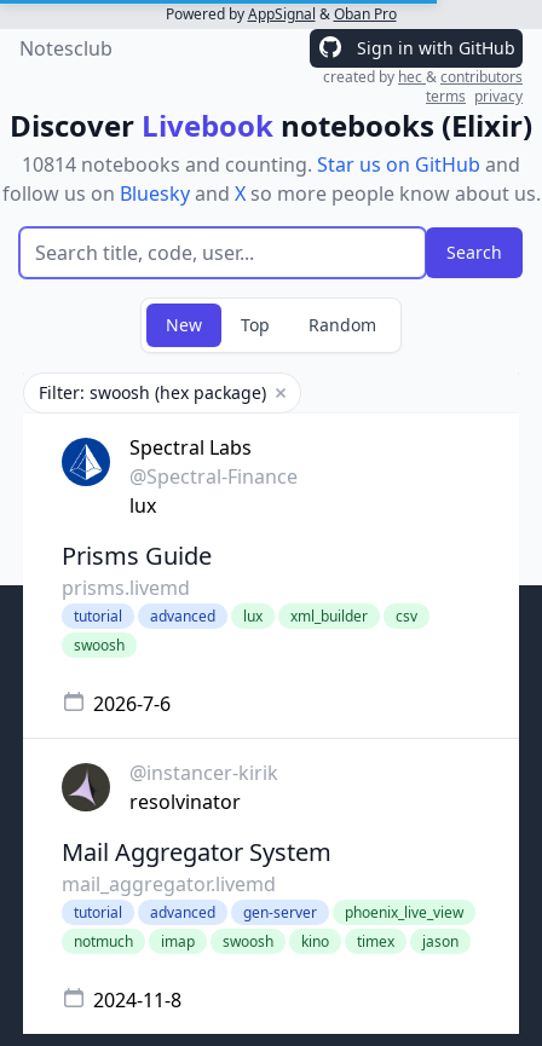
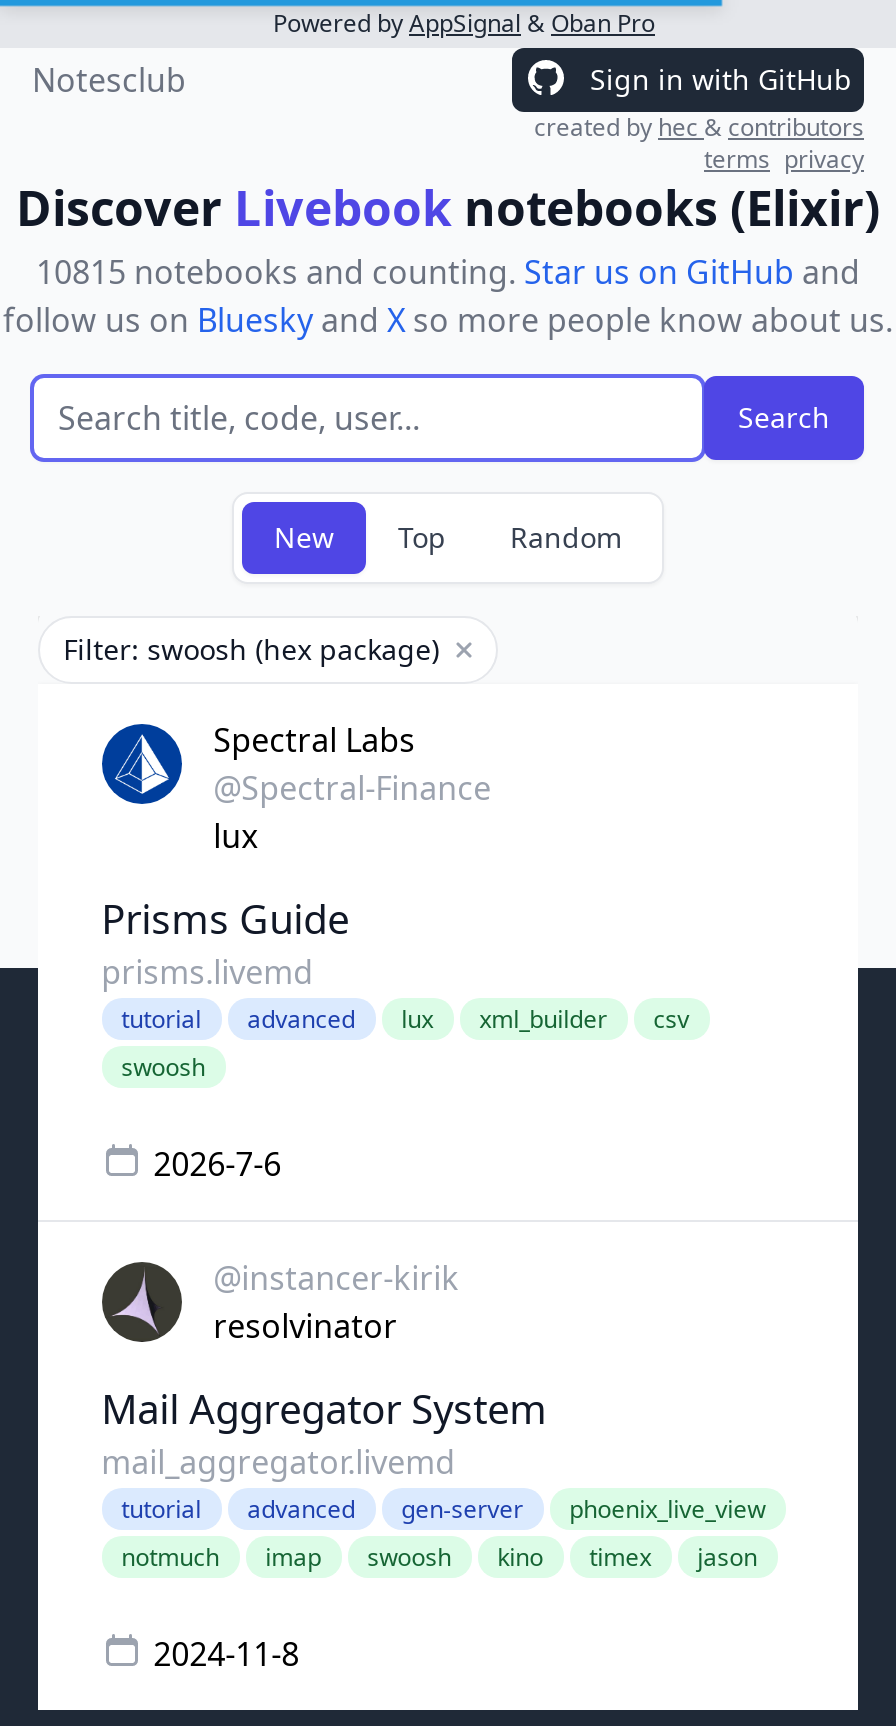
- 10814 notebooks and counting. Star us on GitHub and
+ 10815 notebooks and counting. Star us on GitHub and
